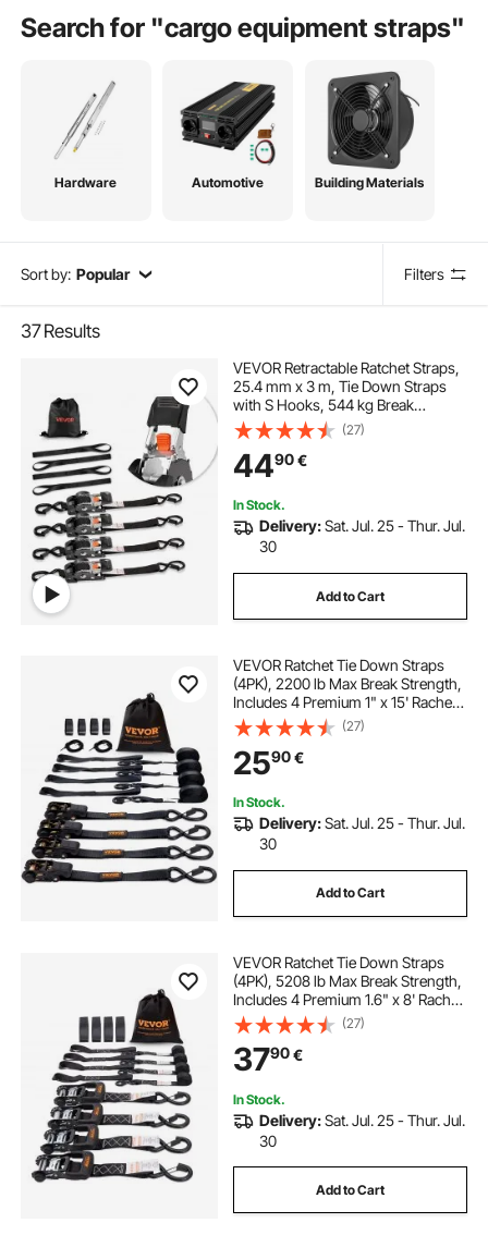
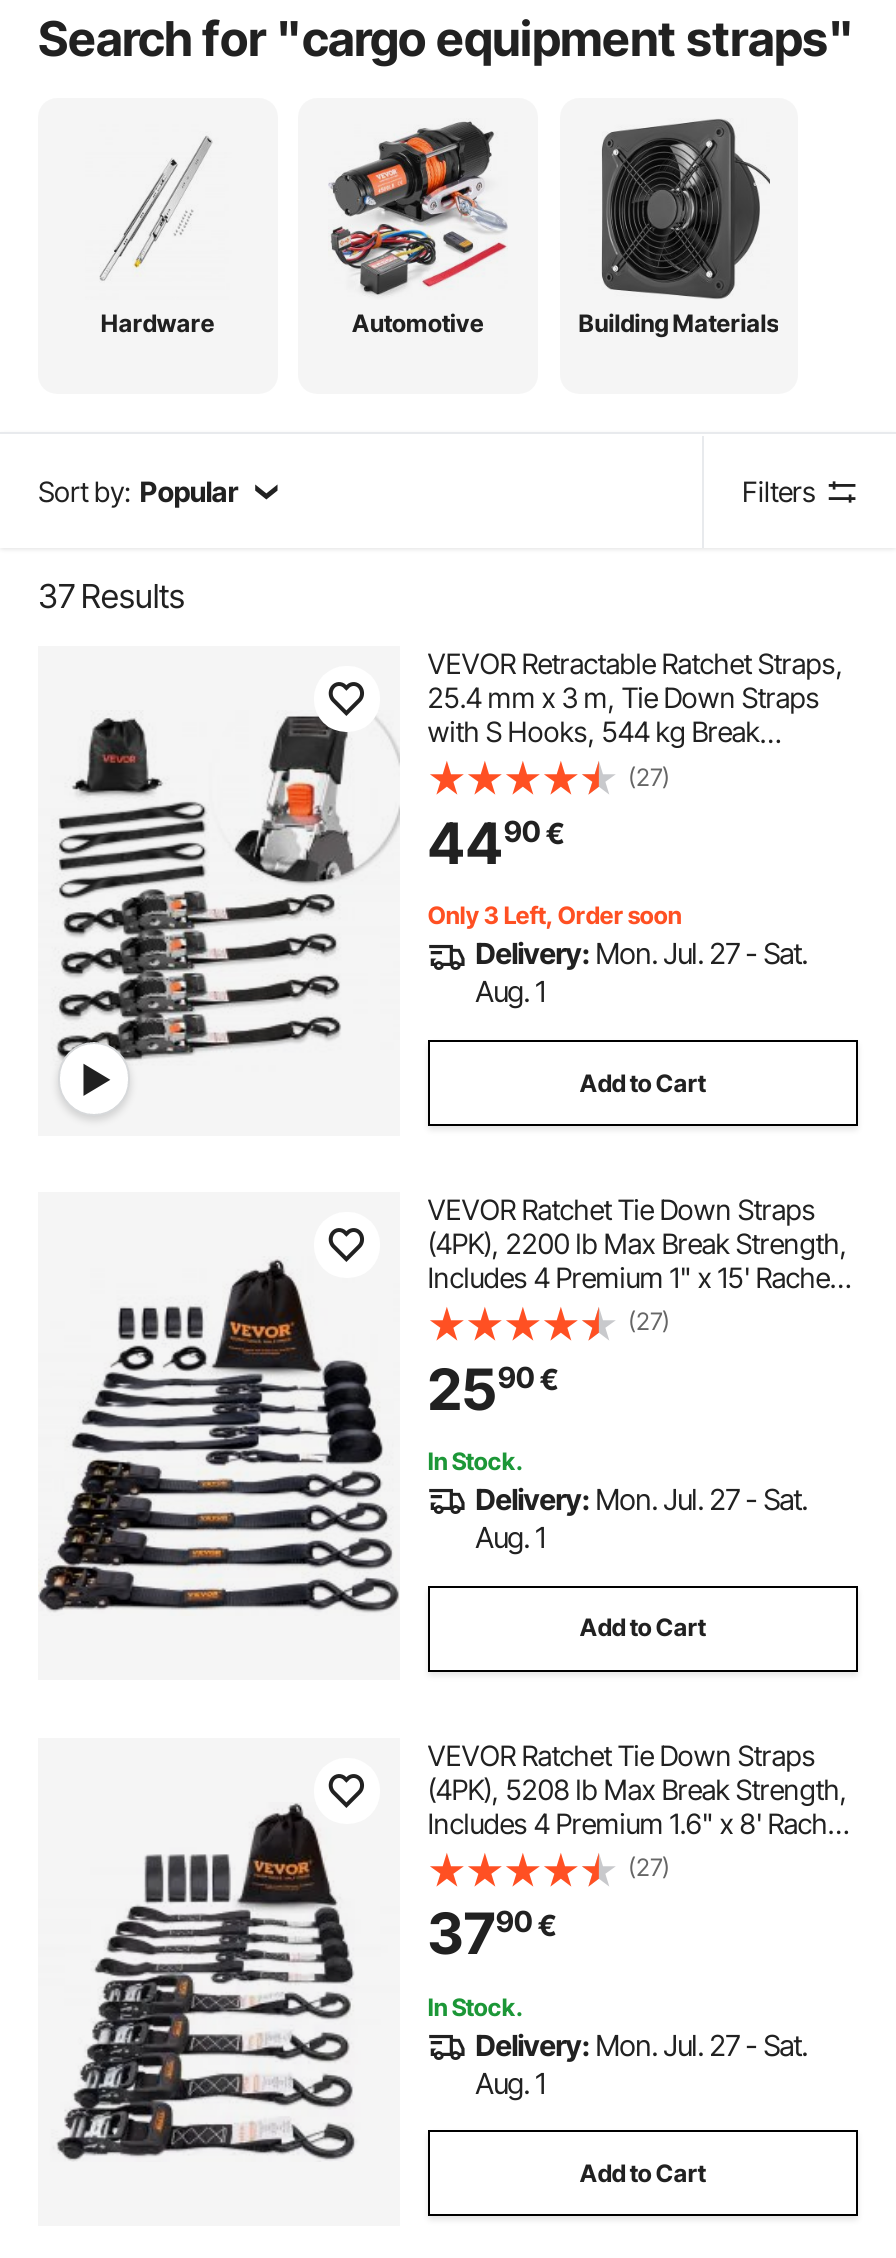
- [image]
+ [image]

- In Stock.
- Delivery: Sat. Jul. 25 - Thur. Jul.
- 30
+ Only 3 Left, Order soon
+ Delivery: Mon. Jul. 27 - Sat.
+ Aug. 1

- Delivery: Sat. Jul. 25 - Thur. Jul.
- 30
+ Delivery: Mon. Jul. 27 - Sat.
+ Aug. 1

- Delivery: Sat. Jul. 25 - Thur. Jul.
- 30
+ Delivery: Mon. Jul. 27 - Sat.
+ Aug. 1
